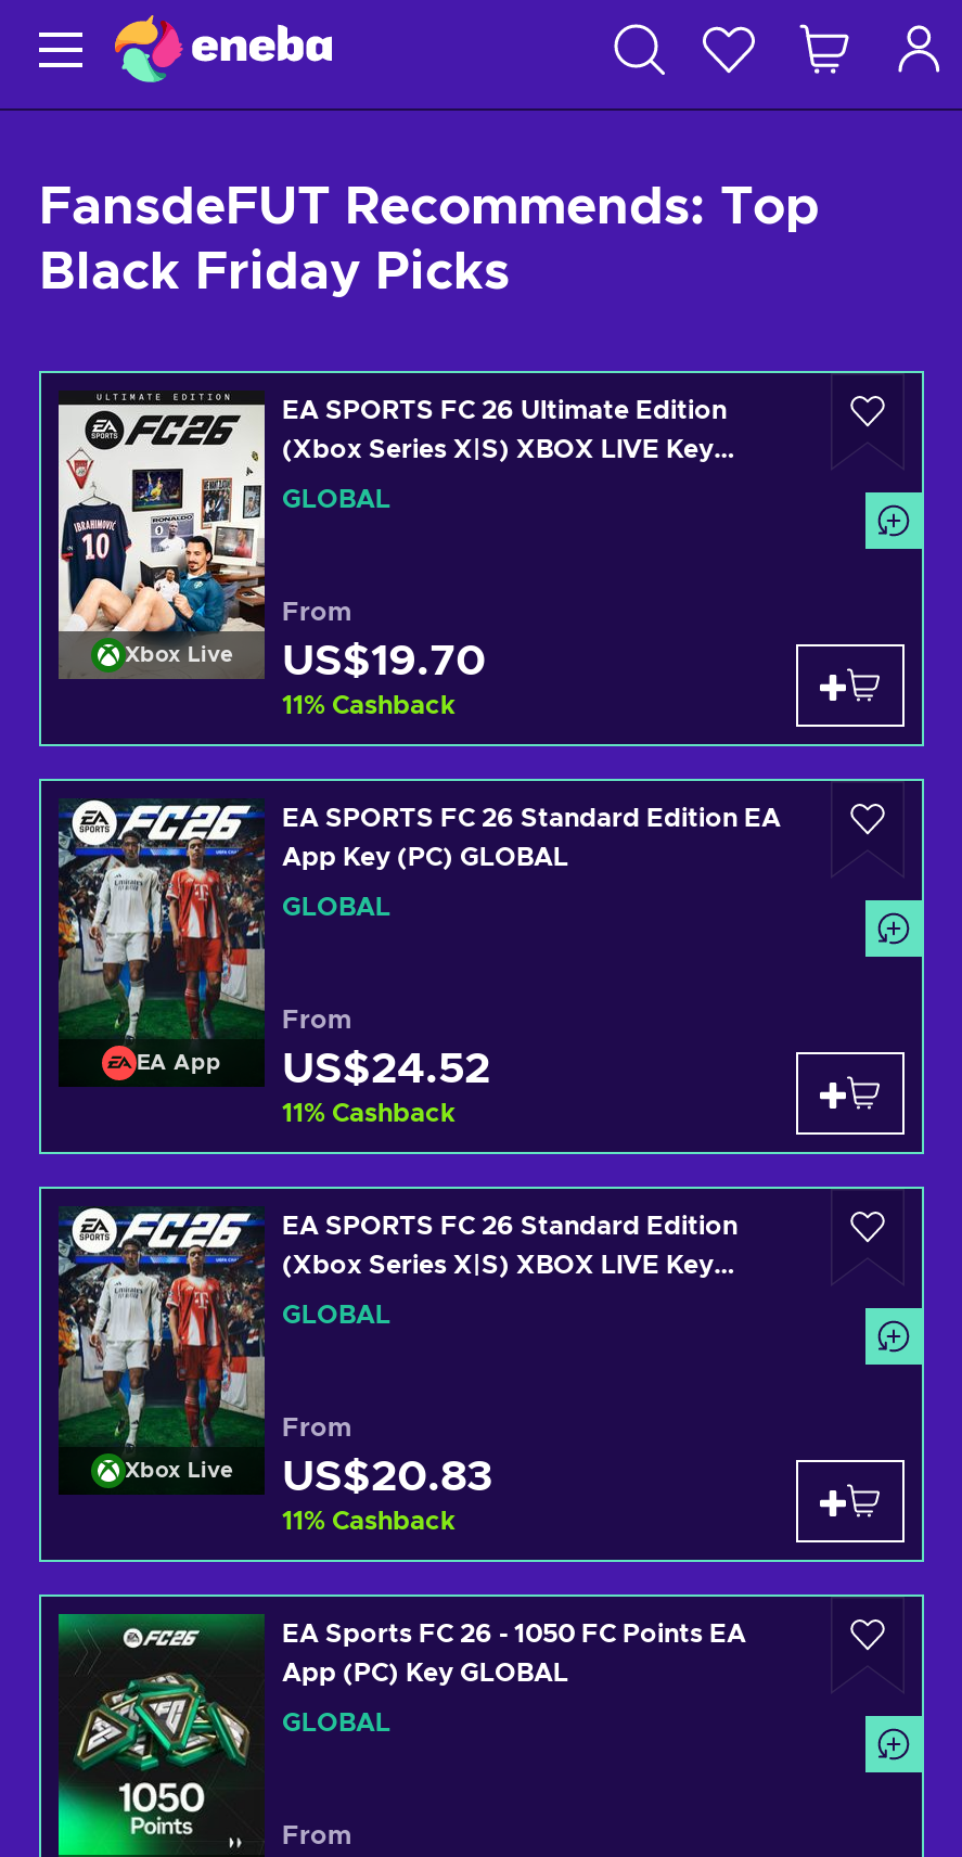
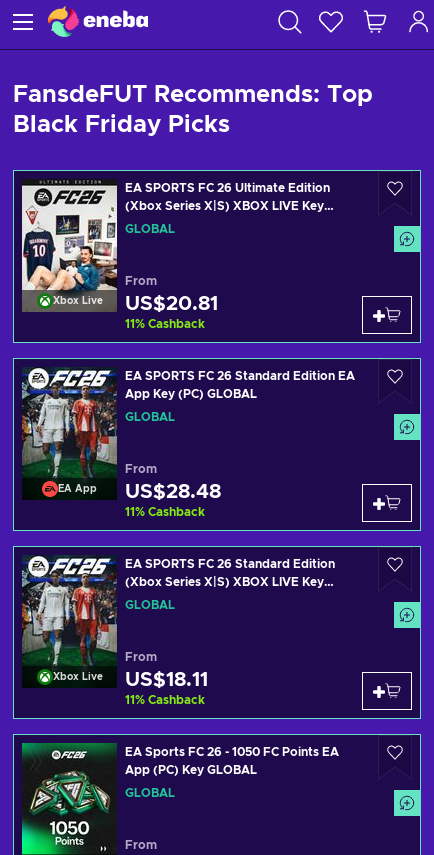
- US$19.70
+ US$20.81

- US$24.52
+ US$28.48

- US$20.83
+ US$18.11
